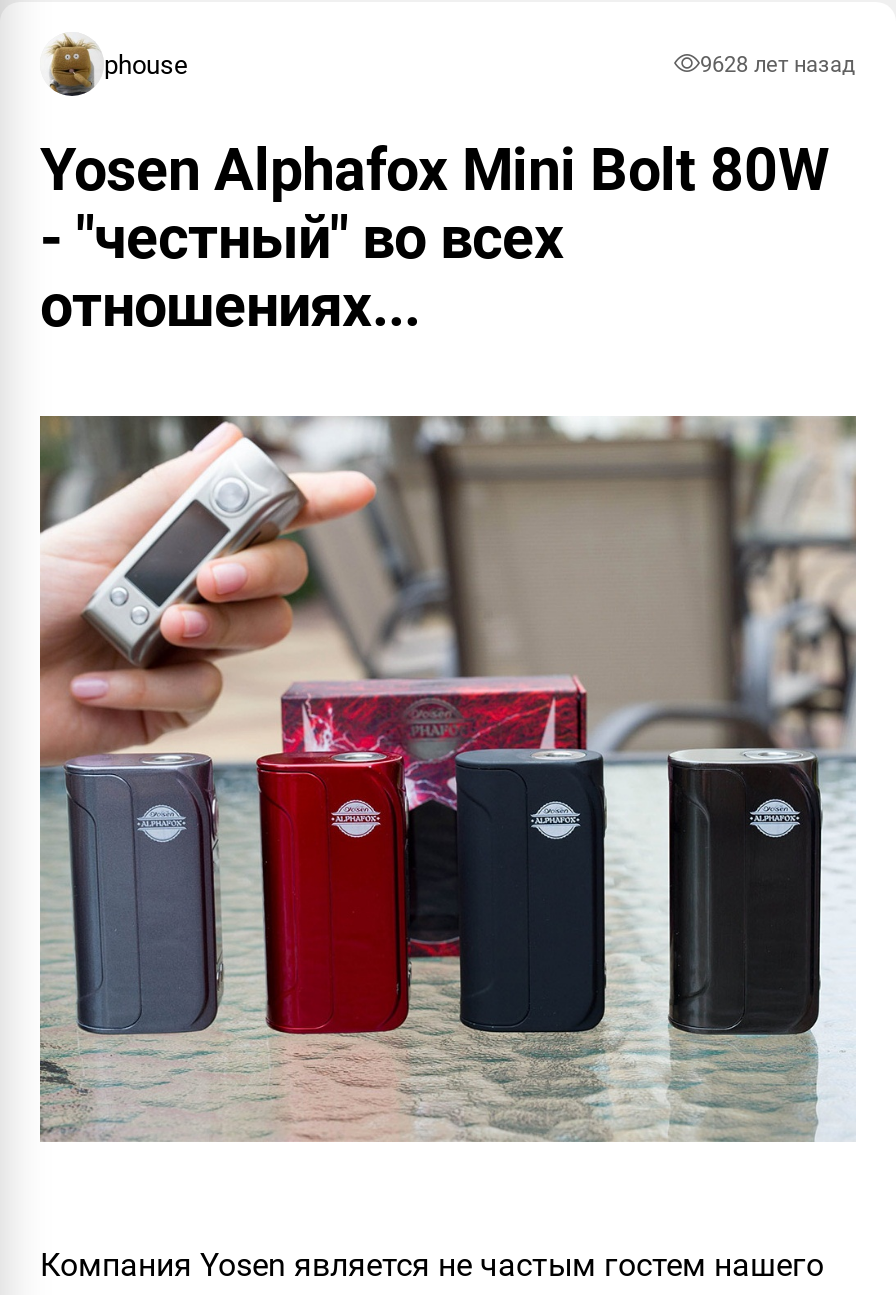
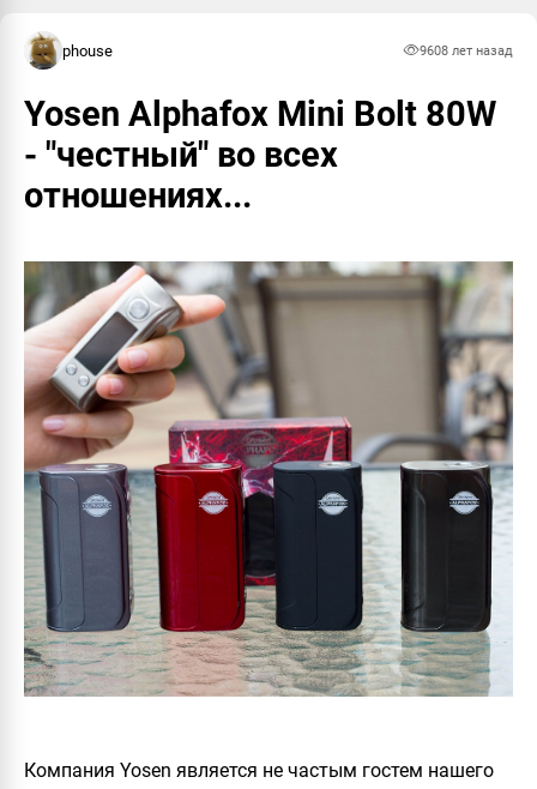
- 9628 лет назад
+ 9608 лет назад
